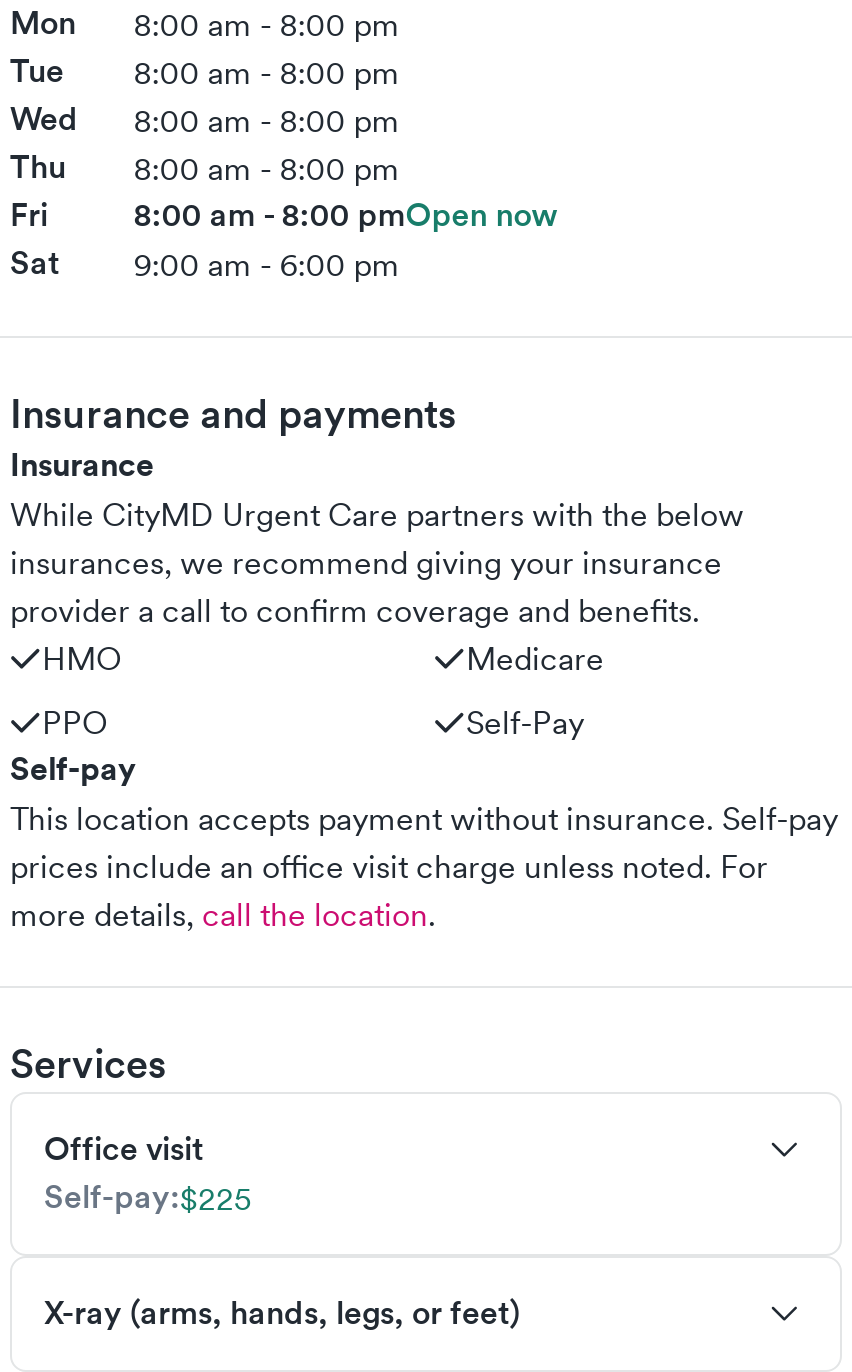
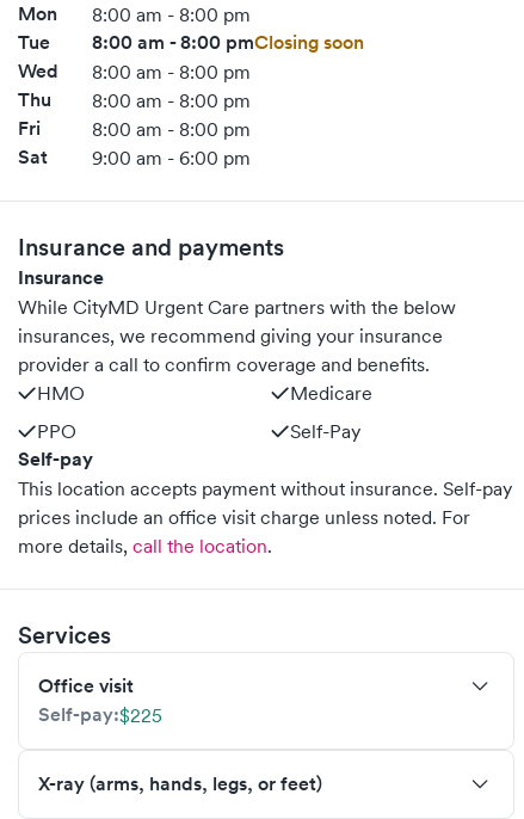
- 8:00 am - 8:00 pm
+ 8:00 am - 8:00 pmClosing soon

- 8:00 am - 8:00 pmOpen now
+ 8:00 am - 8:00 pm
